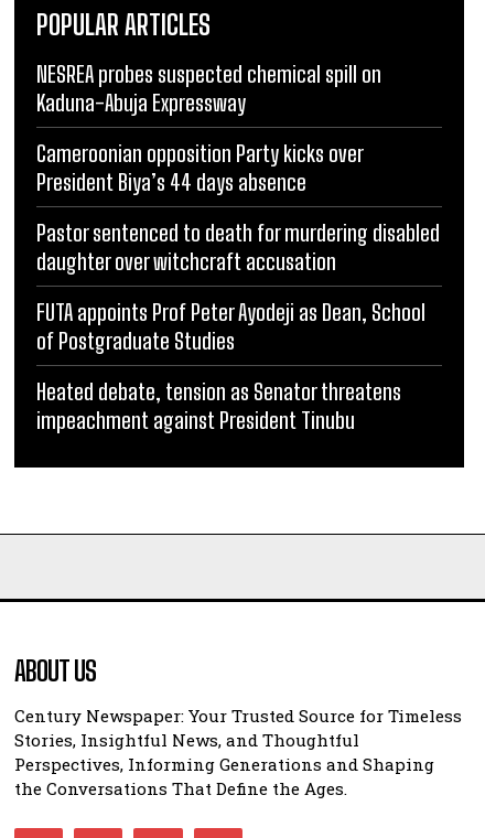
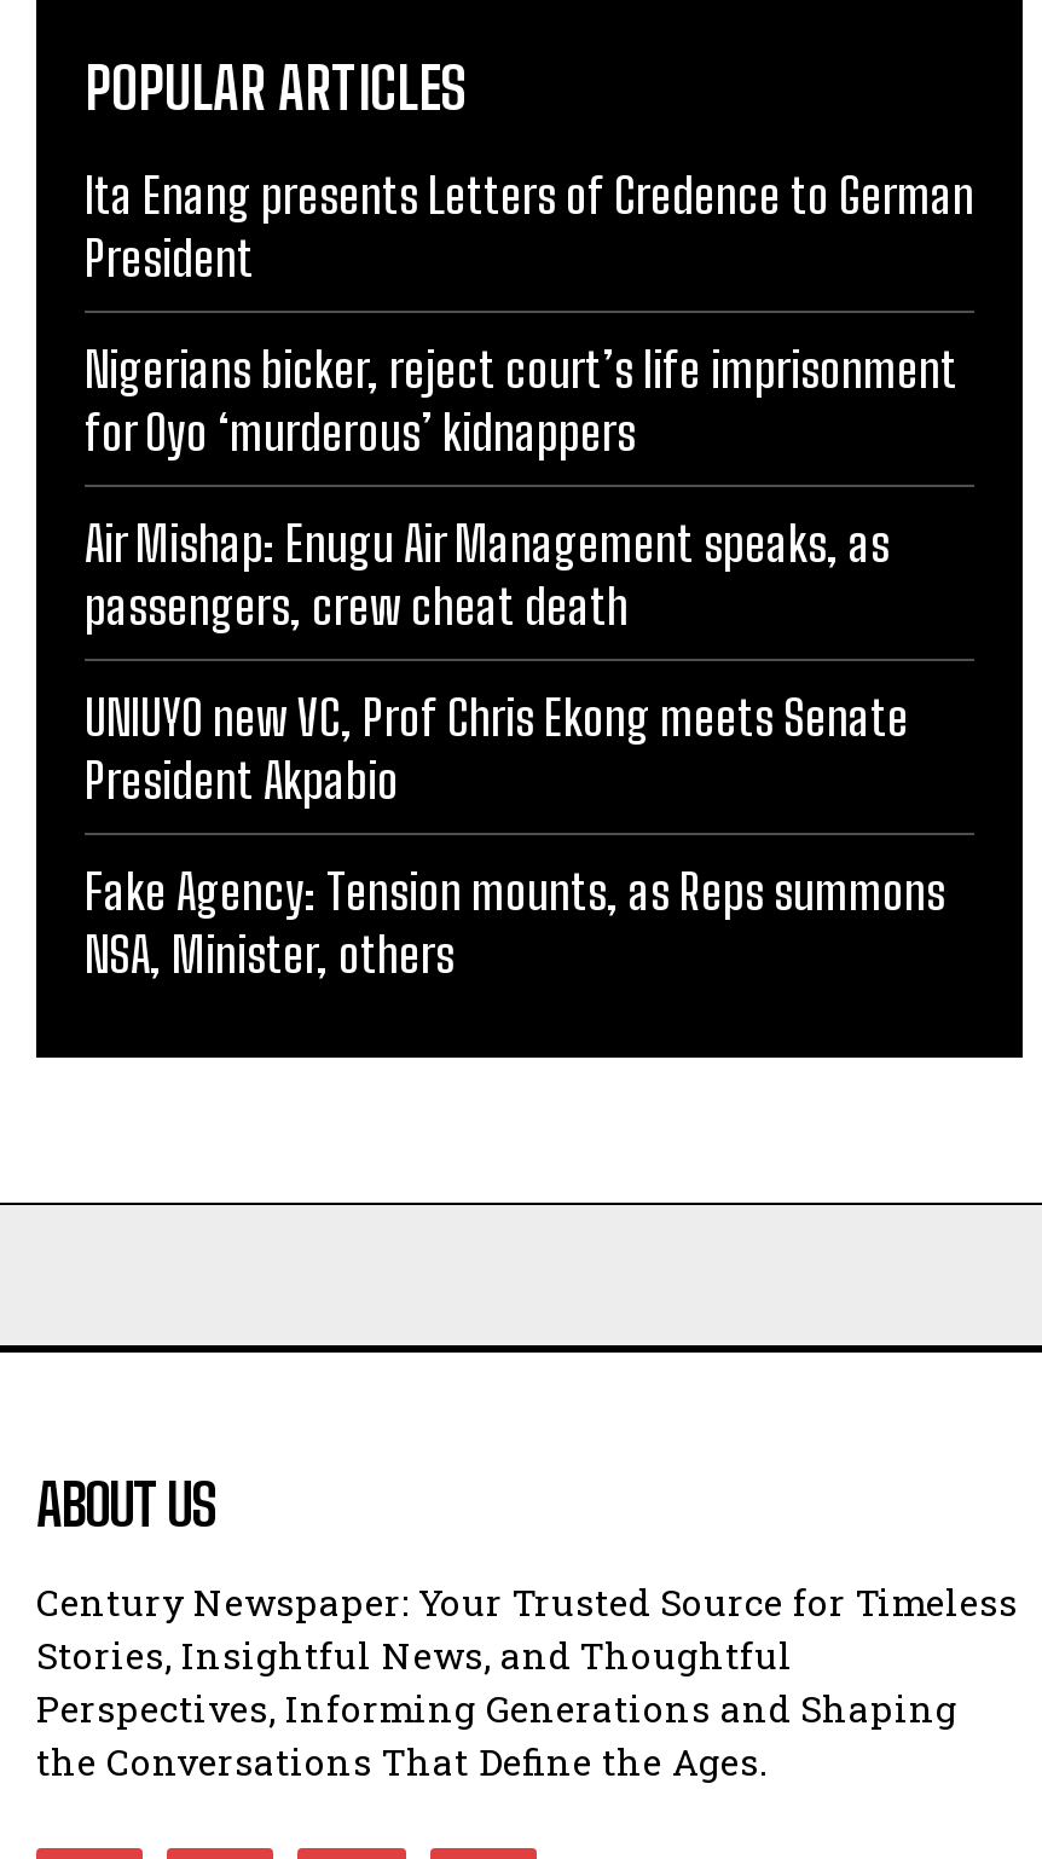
- NESREA probes suspected chemical spill on
- Kaduna-Abuja Expressway
+ Ita Enang presents Letters of Credence to German
+ President

- Cameroonian opposition Party kicks over
- President Biya’s 44 days absence
+ Nigerians bicker, reject court’s life imprisonment
+ for Oyo ‘murderous’ kidnappers

- Pastor sentenced to death for murdering disabled
- daughter over witchcraft accusation
+ Air Mishap: Enugu Air Management speaks, as
+ passengers, crew cheat death

- FUTA appoints Prof Peter Ayodeji as Dean, School
- of Postgraduate Studies
+ UNIUYO new VC, Prof Chris Ekong meets Senate
+ President Akpabio

- Heated debate, tension as Senator threatens
- impeachment against President Tinubu
+ Fake Agency: Tension mounts, as Reps summons
+ NSA, Minister, others
